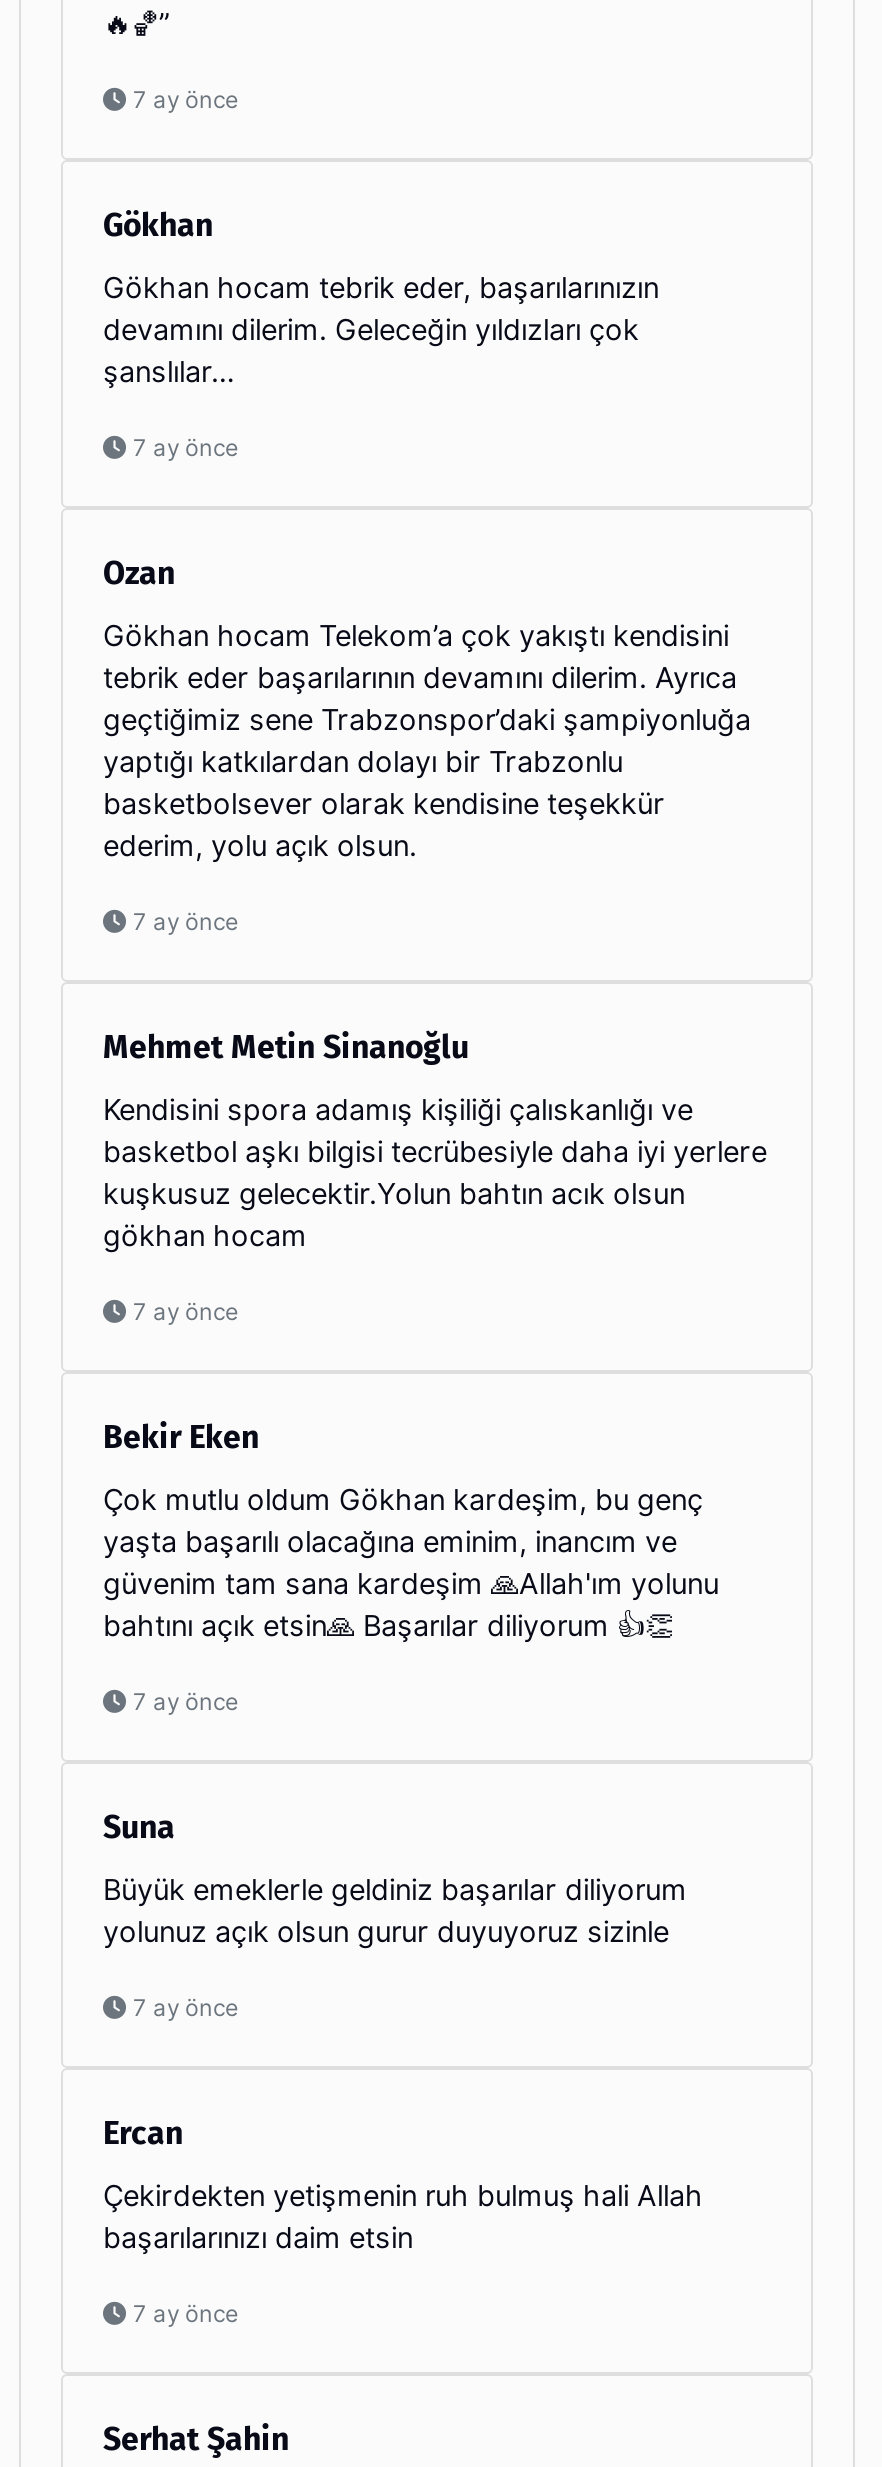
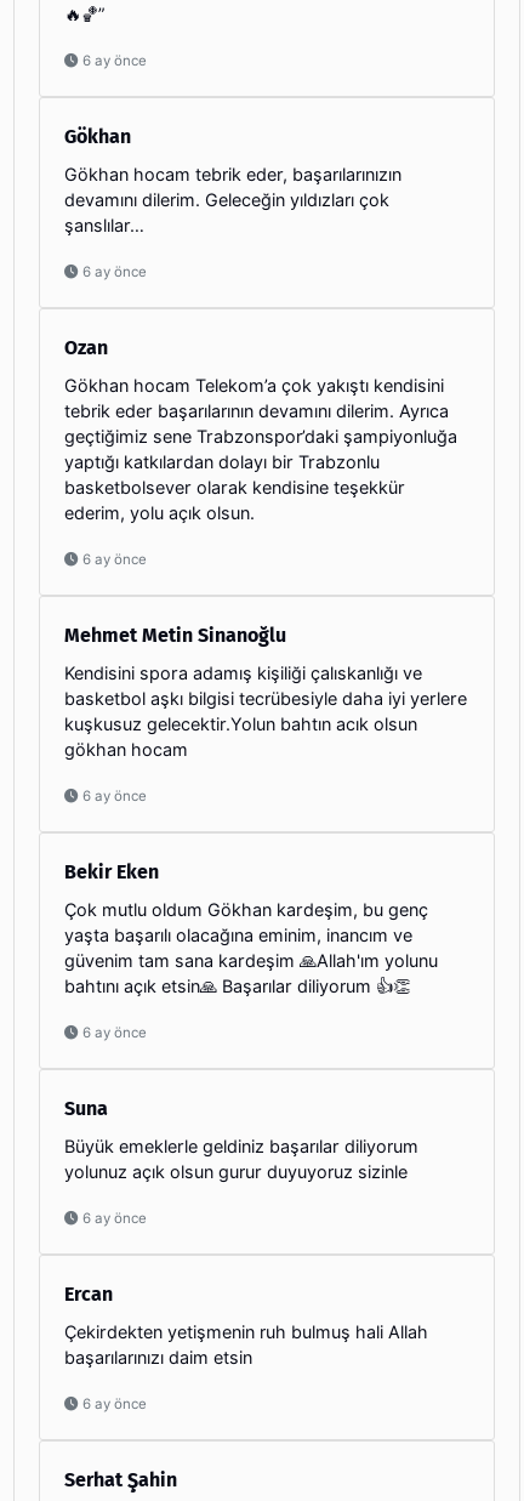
- 7 ay önce
+ 6 ay önce

- 7 ay önce
+ 6 ay önce

- 7 ay önce
+ 6 ay önce

- 7 ay önce
+ 6 ay önce

- 7 ay önce
+ 6 ay önce

- 7 ay önce
+ 6 ay önce

- 7 ay önce
+ 6 ay önce
